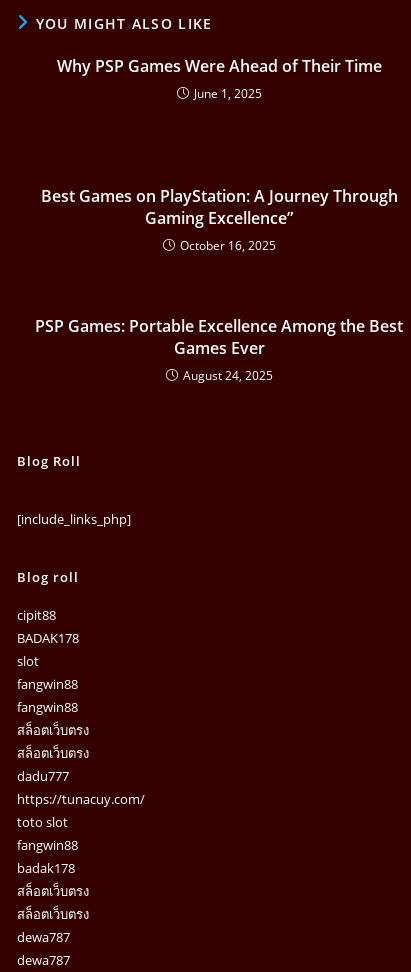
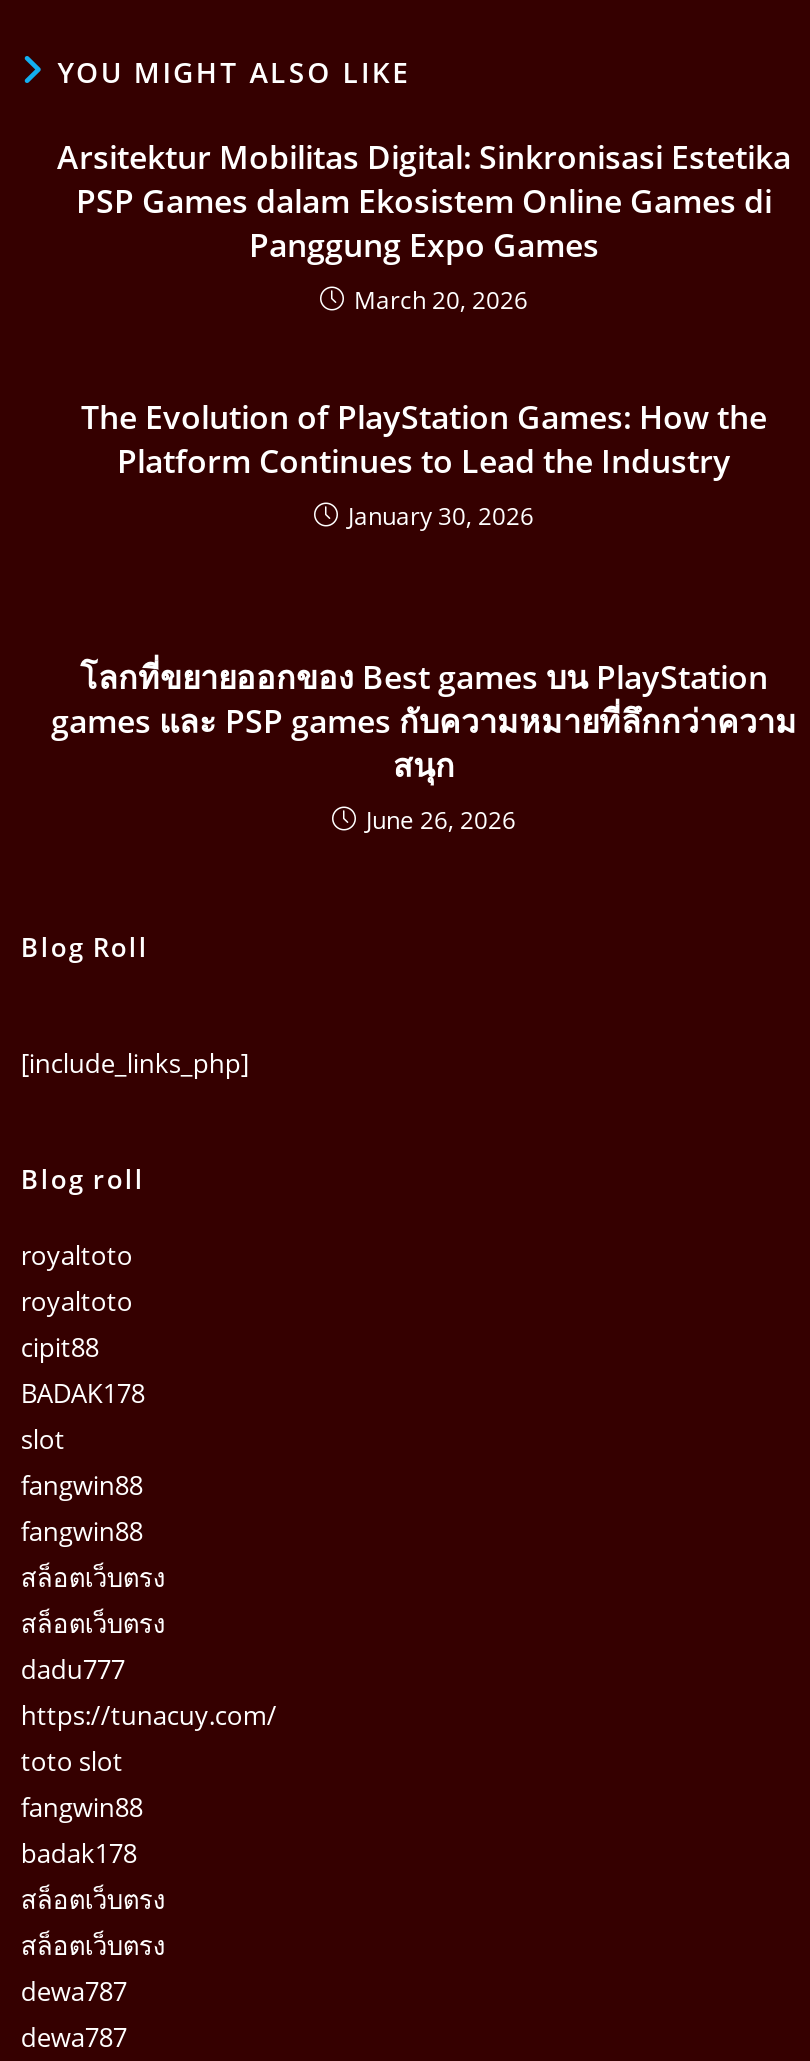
- Why PSP Games Were Ahead of Their Time
- June 1, 2025
+ Arsitektur Mobilitas Digital: Sinkronisasi Estetika
+ PSP Games dalam Ekosistem Online Games di
+ Panggung Expo Games
+ March 20, 2026

- Best Games on PlayStation: A Journey Through
- Gaming Excellence”
- October 16, 2025
+ The Evolution of PlayStation Games: How the
+ Platform Continues to Lead the Industry
+ January 30, 2026

- PSP Games: Portable Excellence Among the Best
- Games Ever
- August 24, 2025
+ โลกที่ขยายออกของ Best games บน PlayStation
+ games และ PSP games กับความหมายที่ลึกกว่าความ
+ สนุก
+ June 26, 2026

+ royaltoto
+ royaltoto
